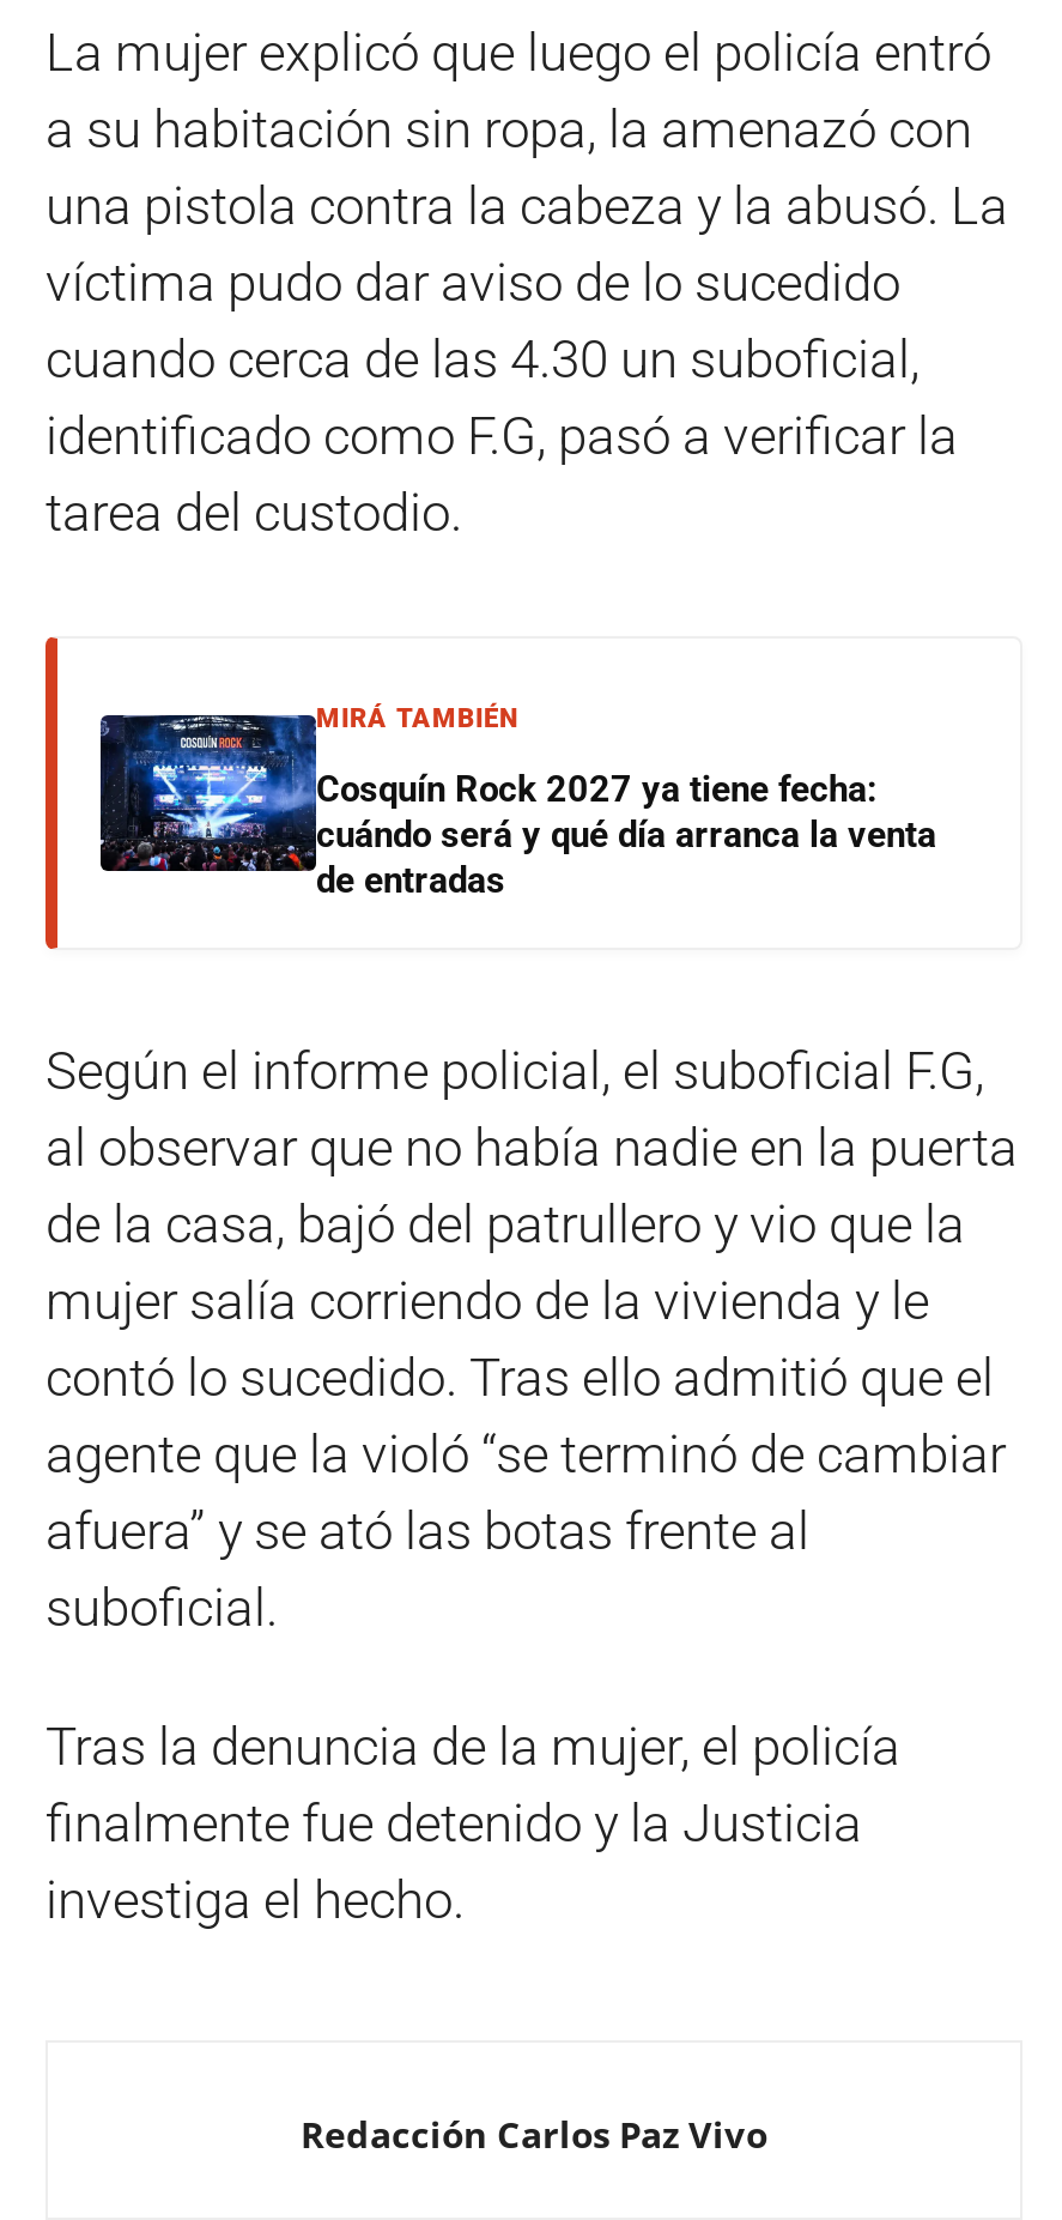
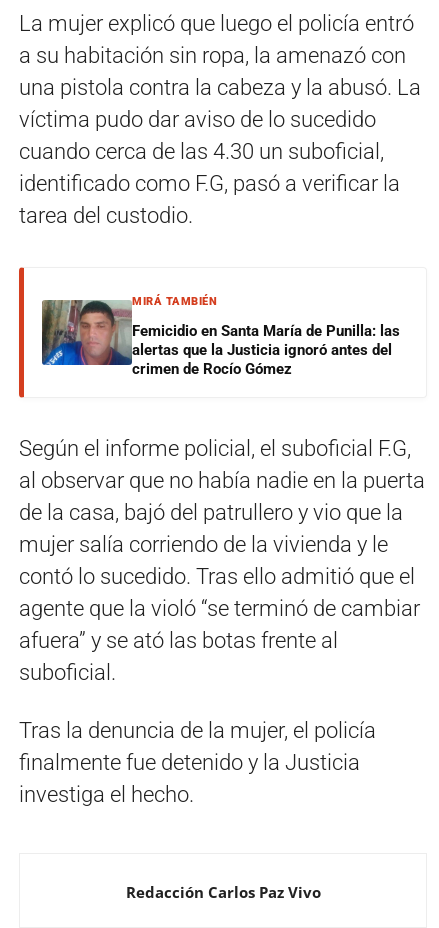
- [image]
- Cosquín Rock 2027 ya tiene fecha:
- cuándo será y qué día arranca la venta
- de entradas
+ [image]
+ Femicidio en Santa María de Punilla: las
+ alertas que la Justicia ignoró antes del
+ crimen de Rocío Gómez
